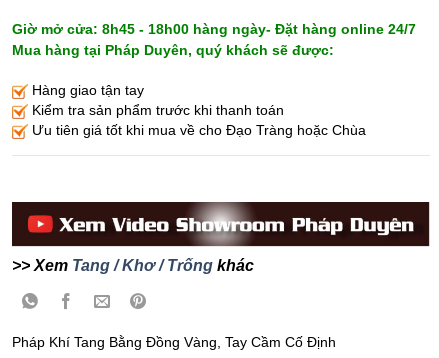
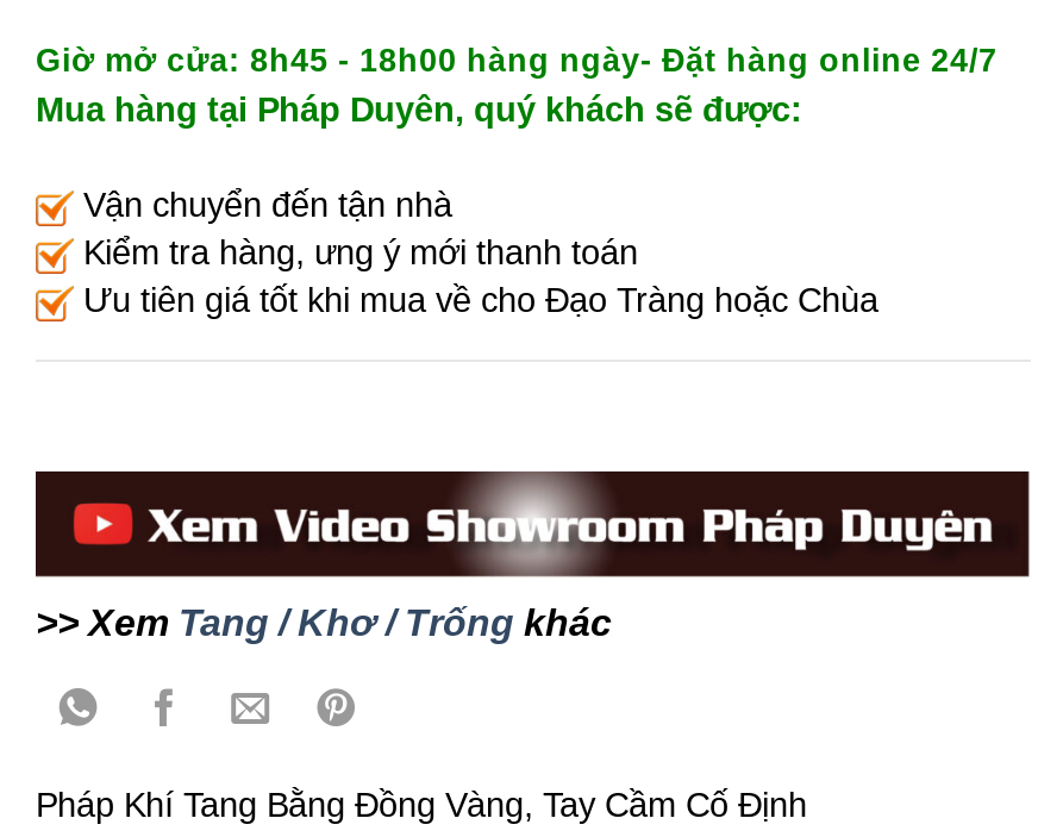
- Hàng giao tận tay
- Kiểm tra sản phẩm trước khi thanh toán
+ Vận chuyển đến tận nhà
+ Kiểm tra hàng, ưng ý mới thanh toán
